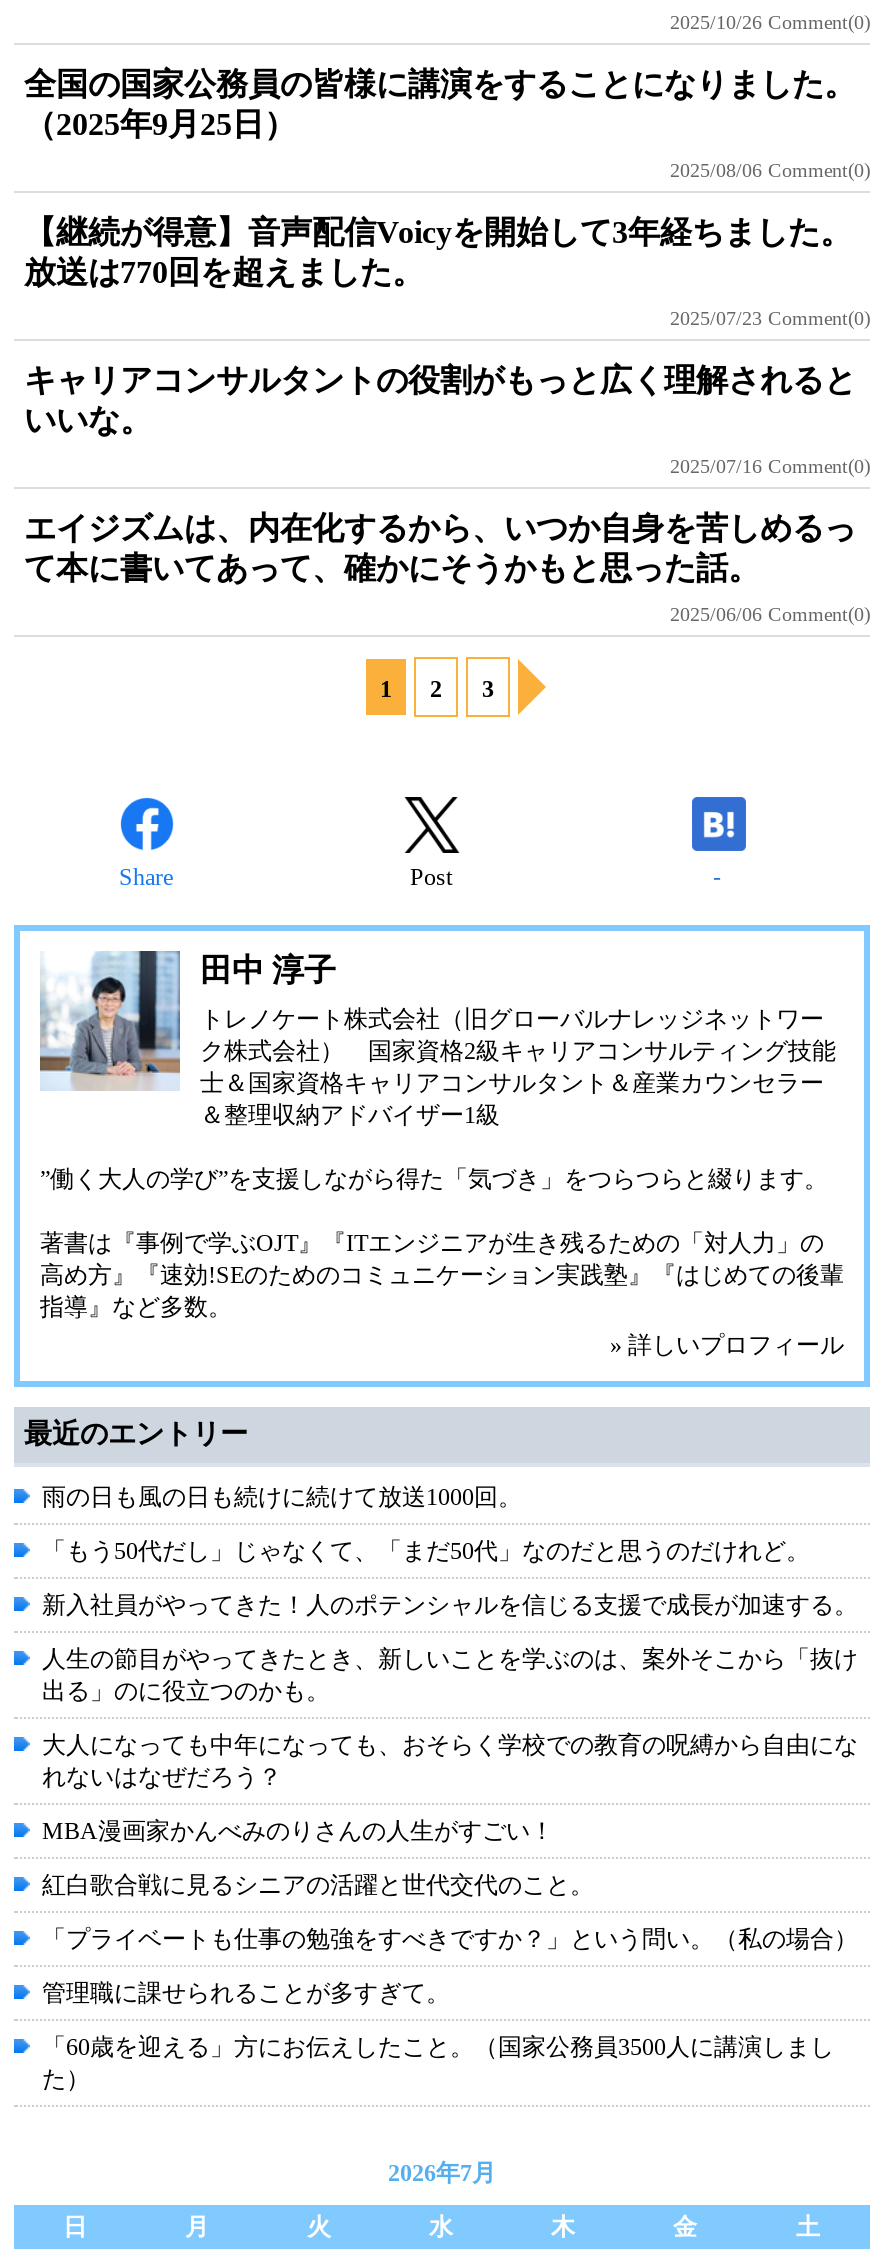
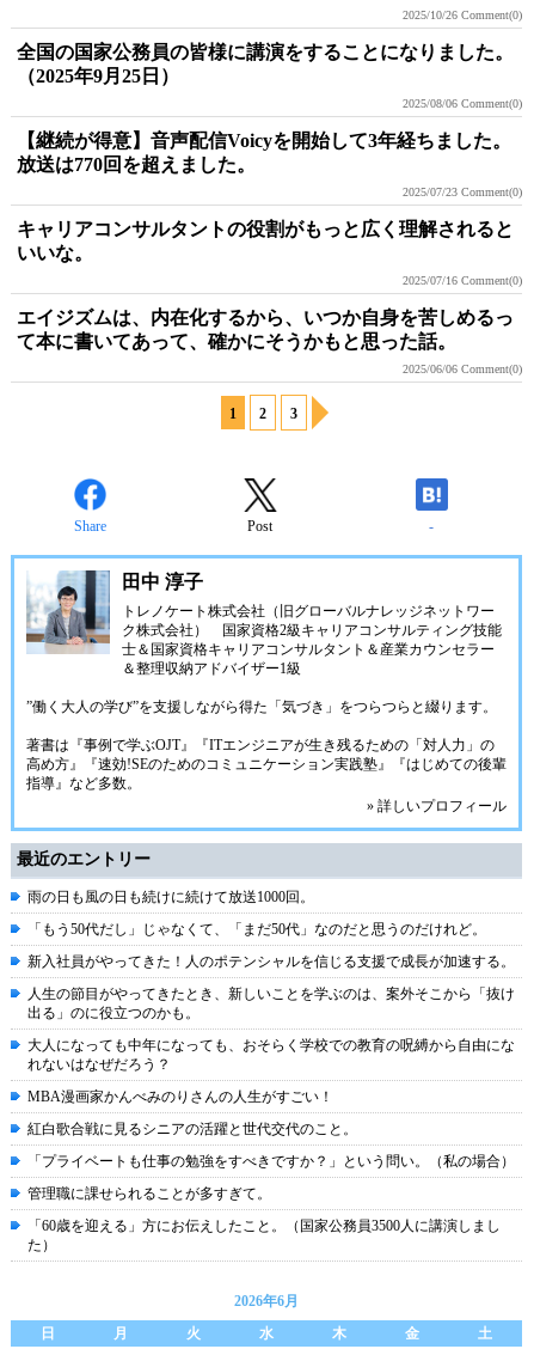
- 2026年7月
+ 2026年6月
